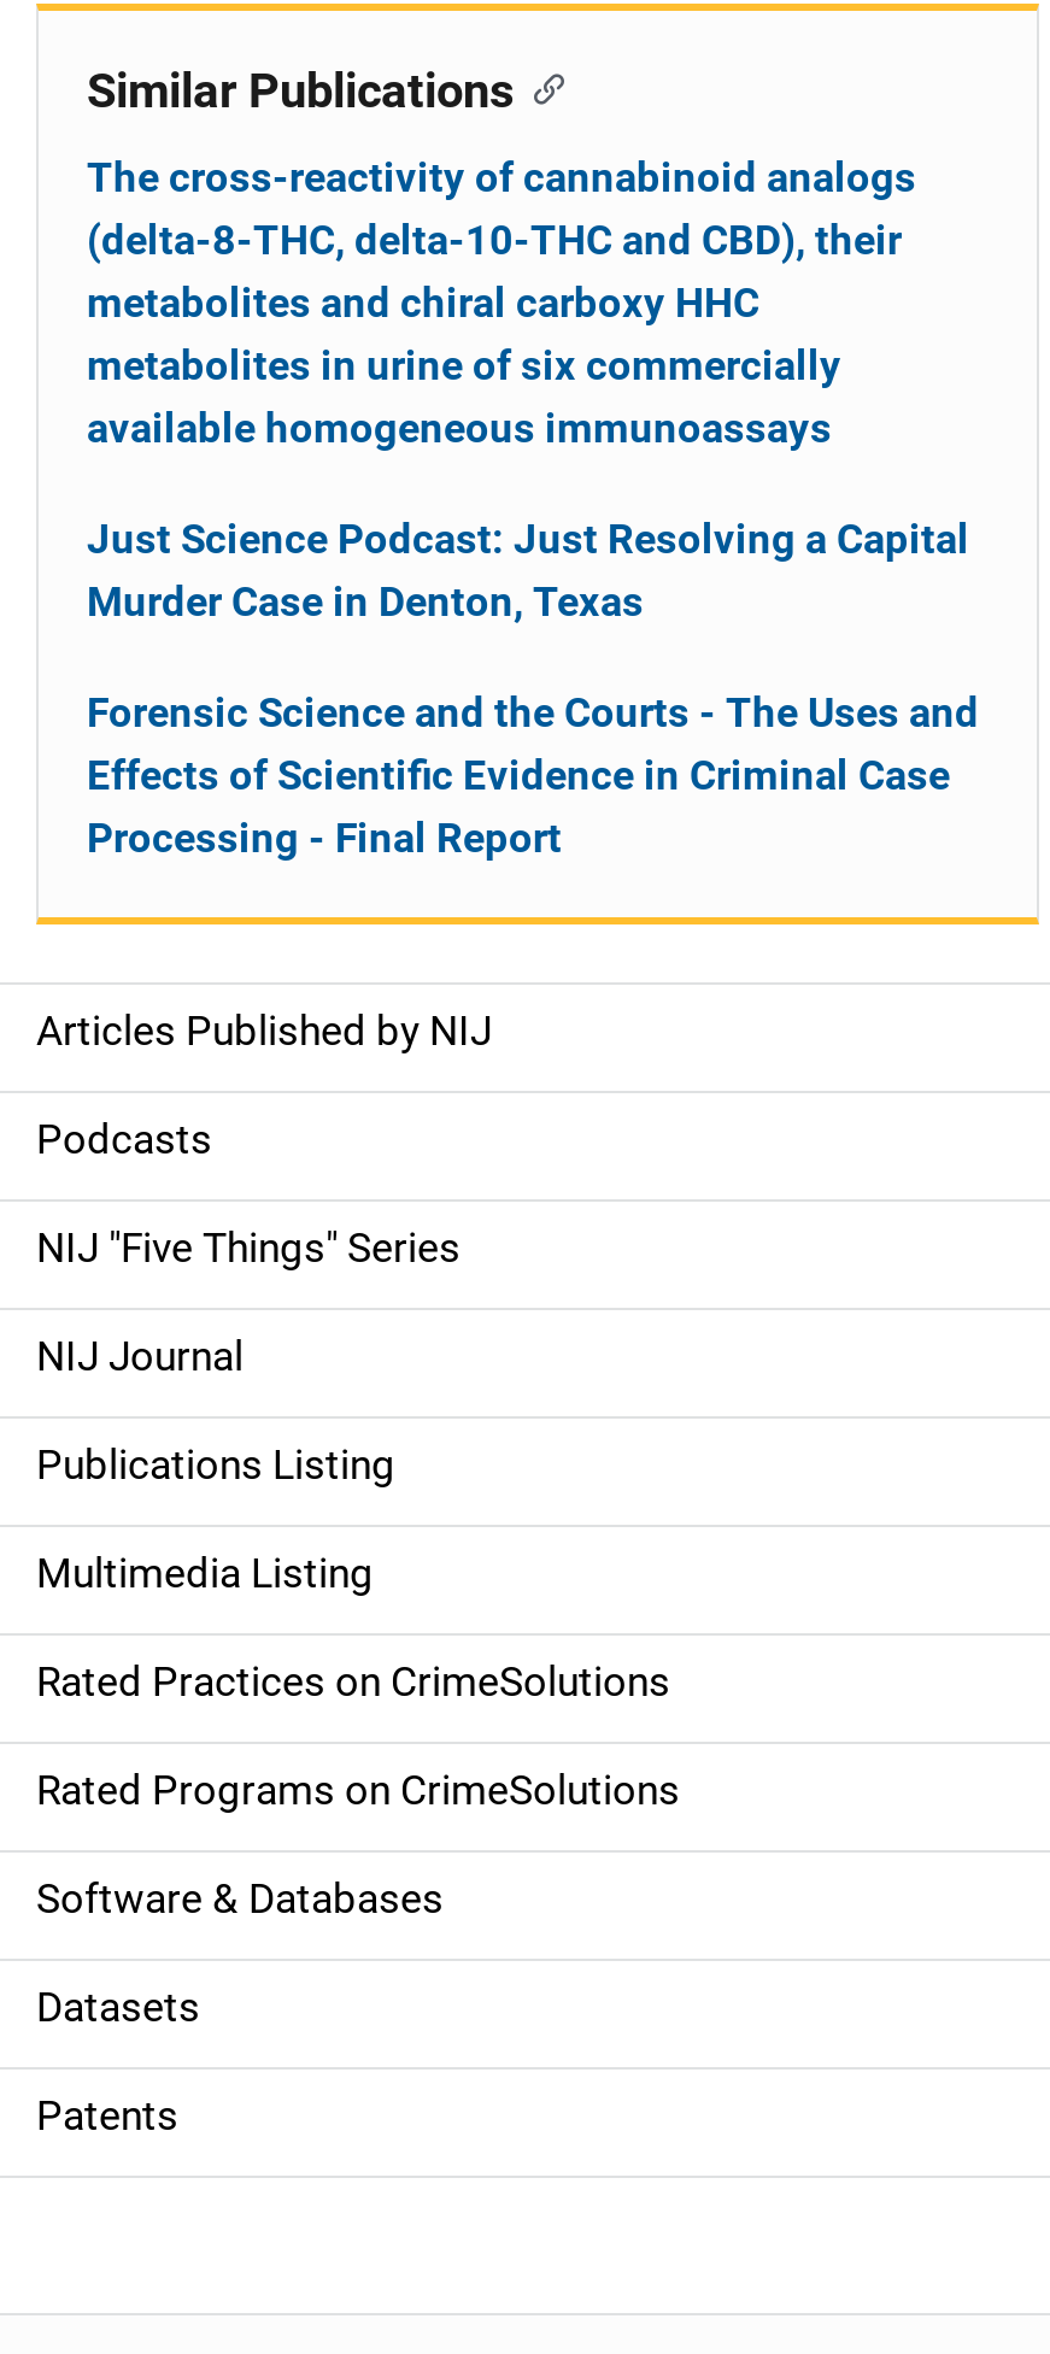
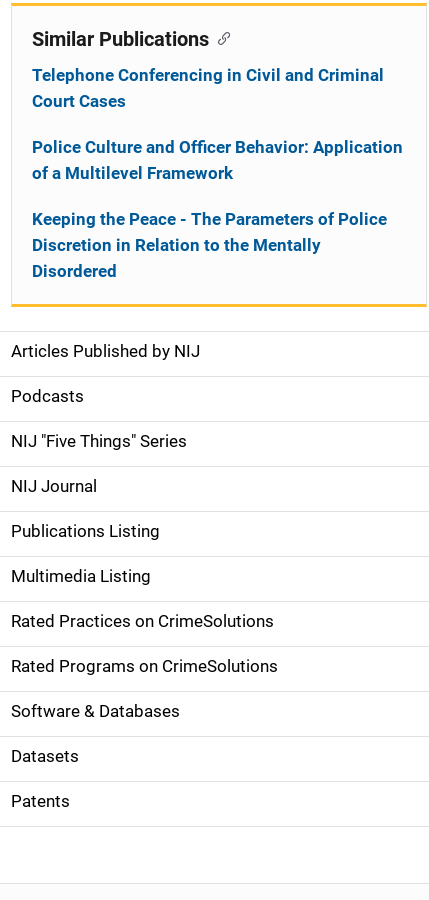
- The cross-reactivity of cannabinoid analogs
- (delta-8-THC, delta-10-THC and CBD), their
- metabolites and chiral carboxy HHC
- metabolites in urine of six commercially
- available homogeneous immunoassays
+ Telephone Conferencing in Civil and Criminal
+ Court Cases

- Just Science Podcast: Just Resolving a Capital
- Murder Case in Denton, Texas
+ Police Culture and Officer Behavior: Application
+ of a Multilevel Framework

- Forensic Science and the Courts - The Uses and
- Effects of Scientific Evidence in Criminal Case
- Processing - Final Report
+ Keeping the Peace - The Parameters of Police
+ Discretion in Relation to the Mentally
+ Disordered
